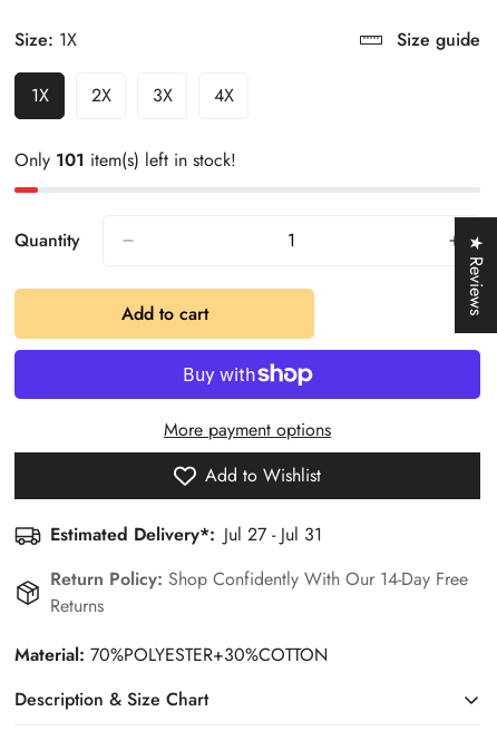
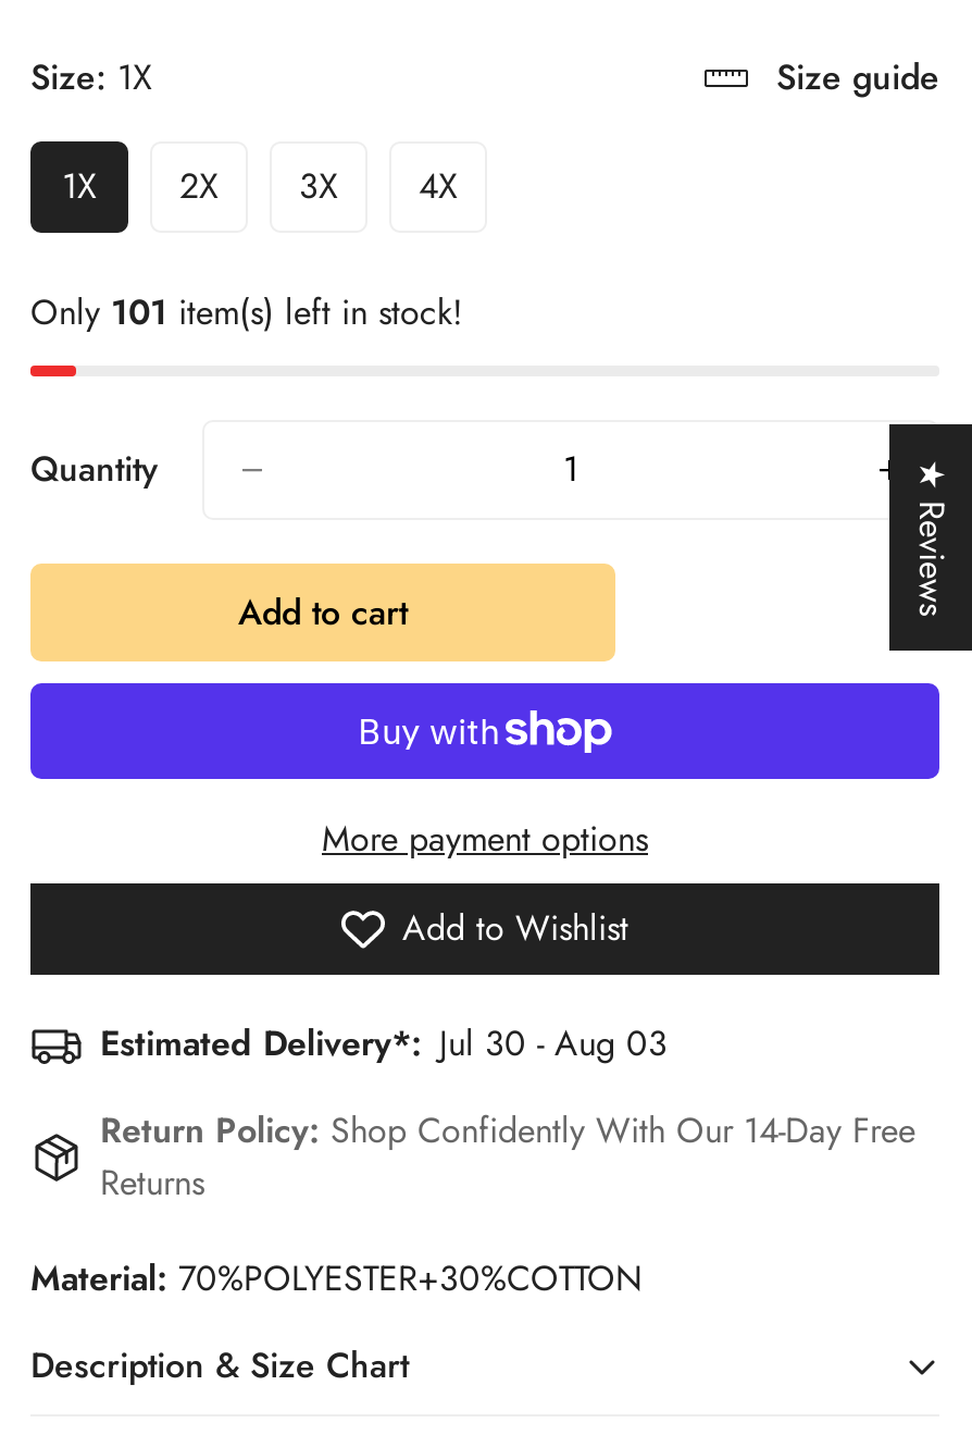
- Estimated Delivery*: Jul 27 - Jul 31
+ Estimated Delivery*: Jul 30 - Aug 03
